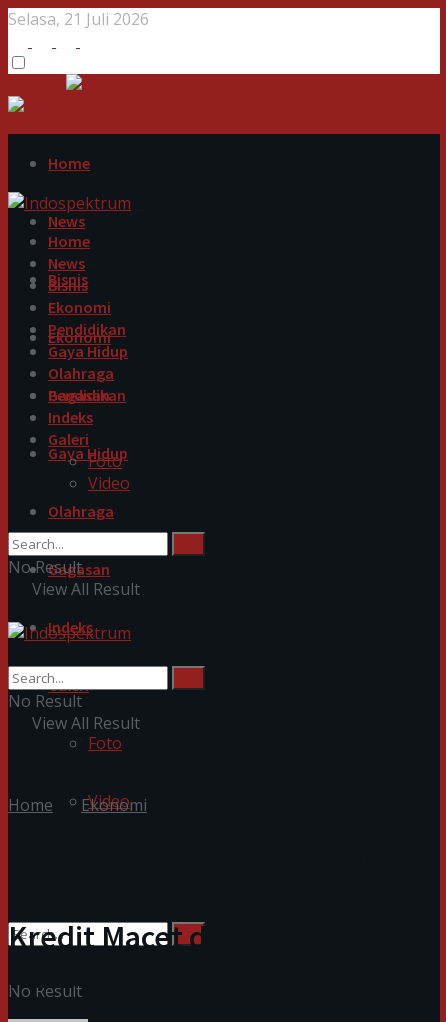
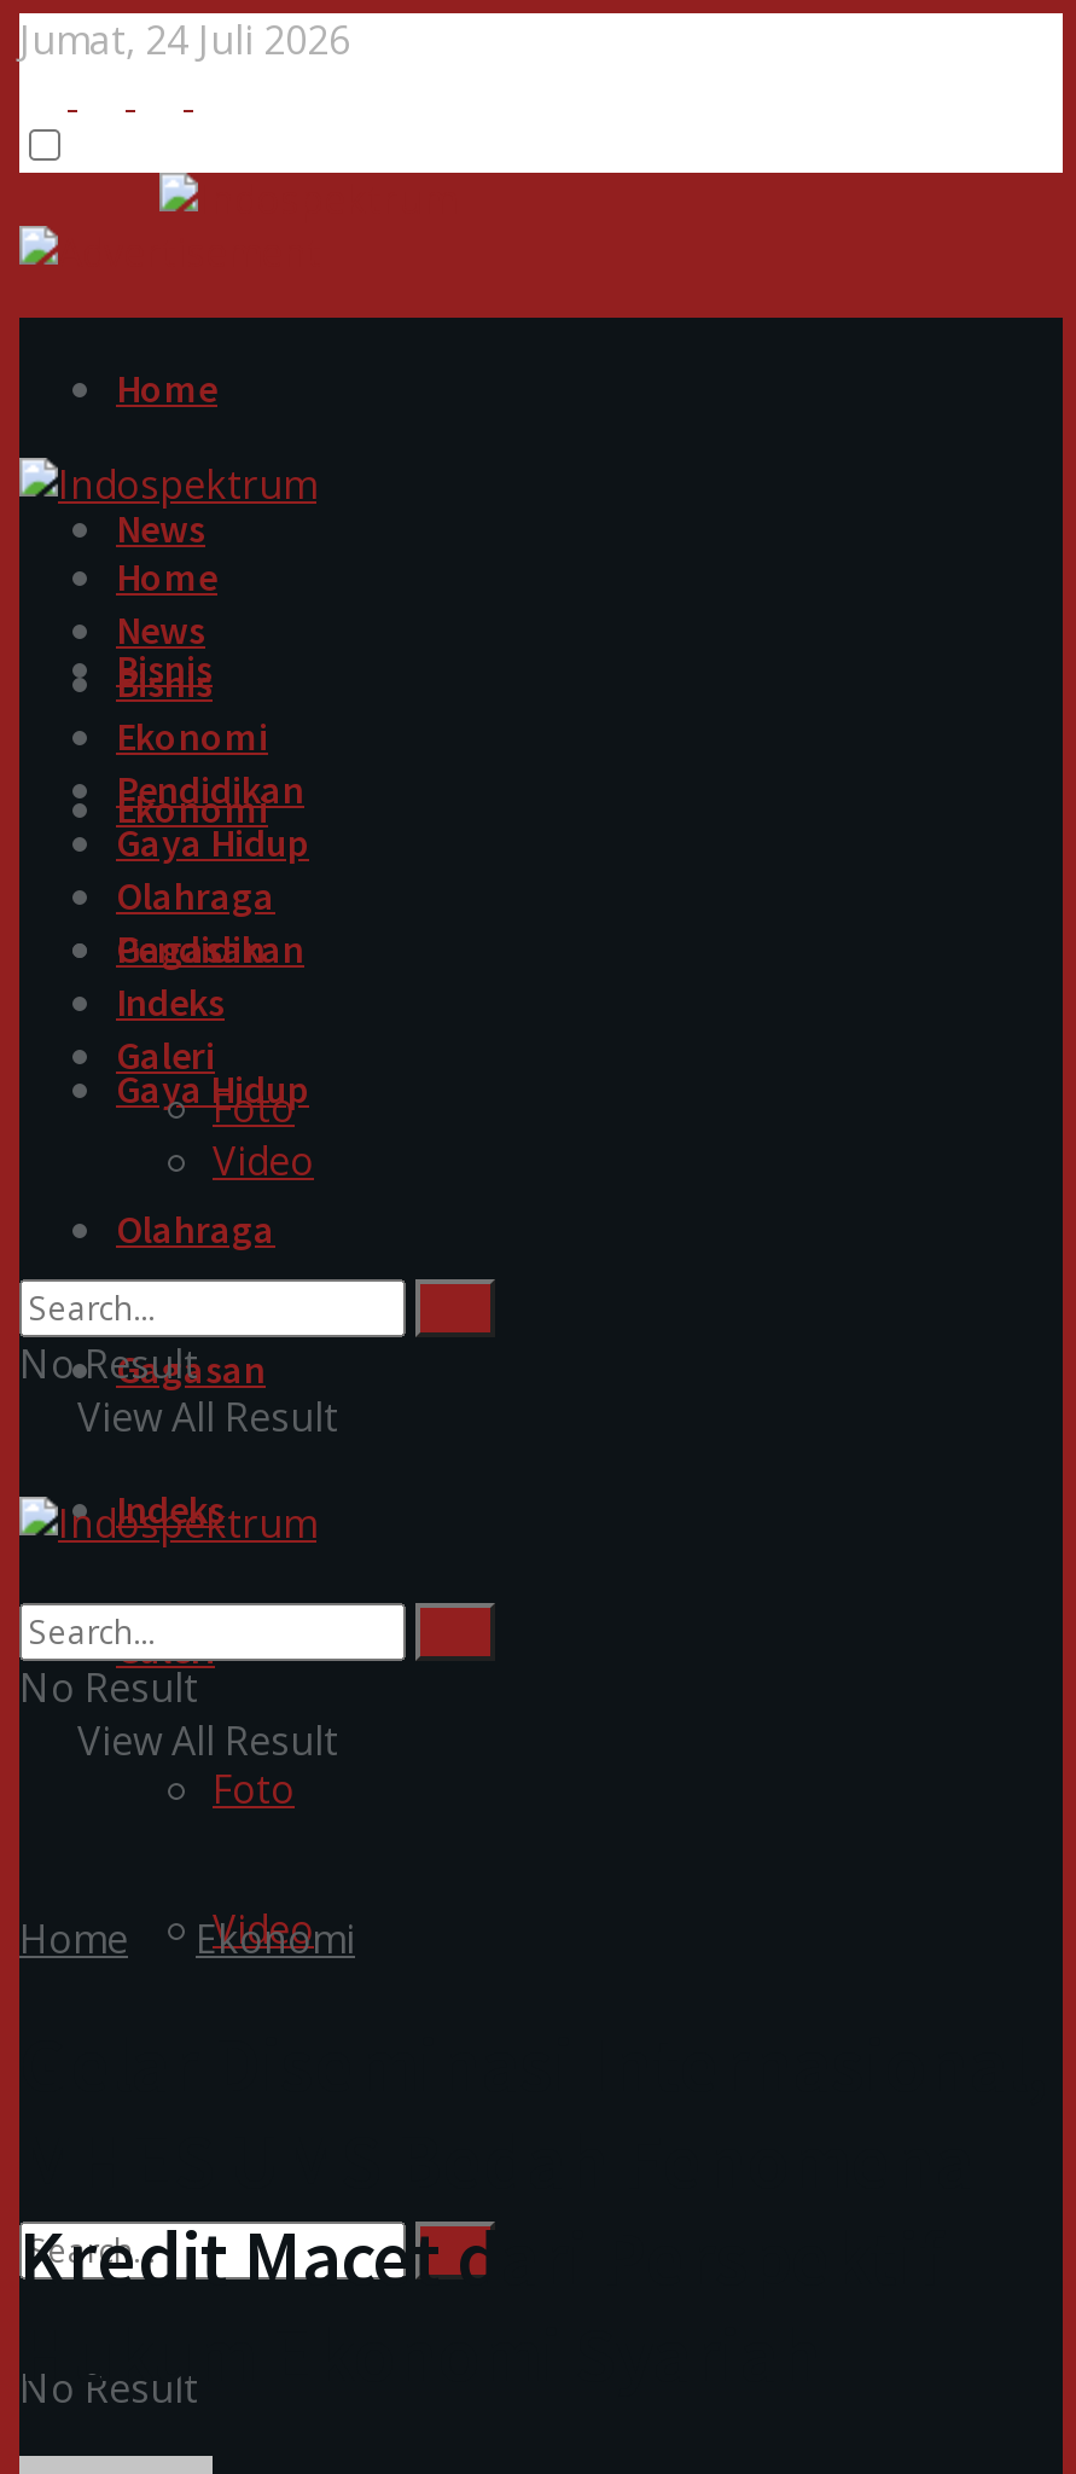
- Selasa, 21 Juli 2026
+ Jumat, 24 Juli 2026
